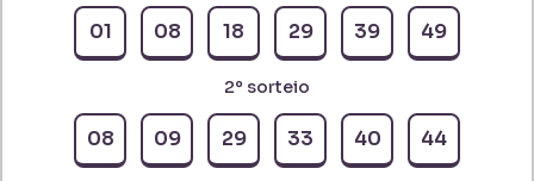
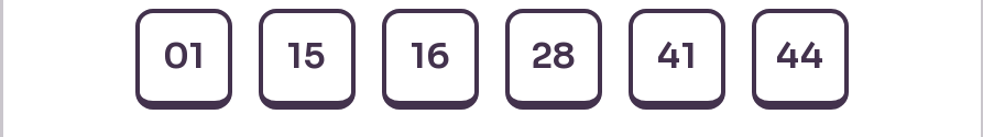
- 08
- 18
- 29
- 39
- 49
- 2º sorteio
- 08
- 09
- 29
- 33
- 40
+ 15
+ 16
+ 28
+ 41
